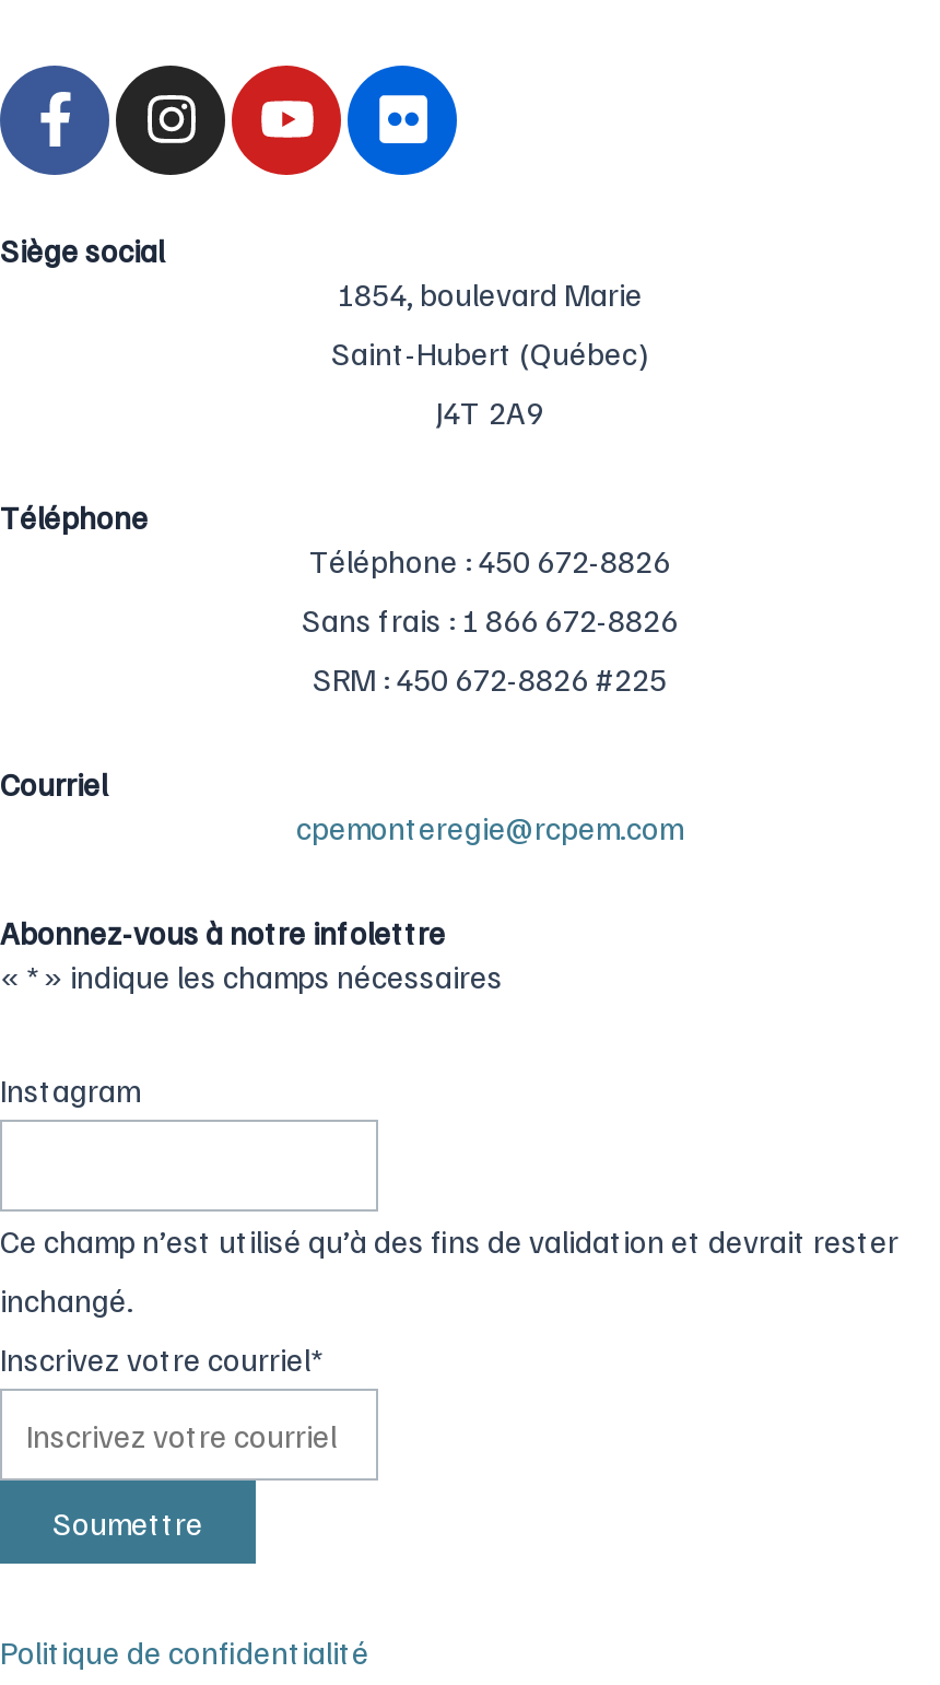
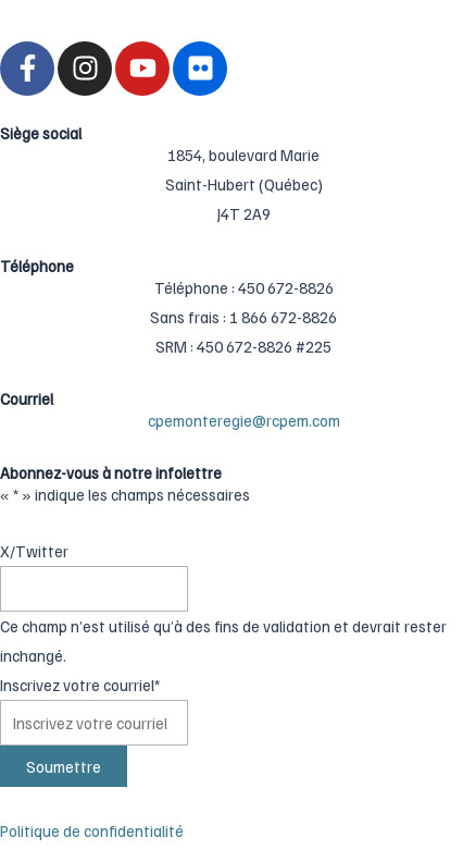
- Instagram
+ X/Twitter
